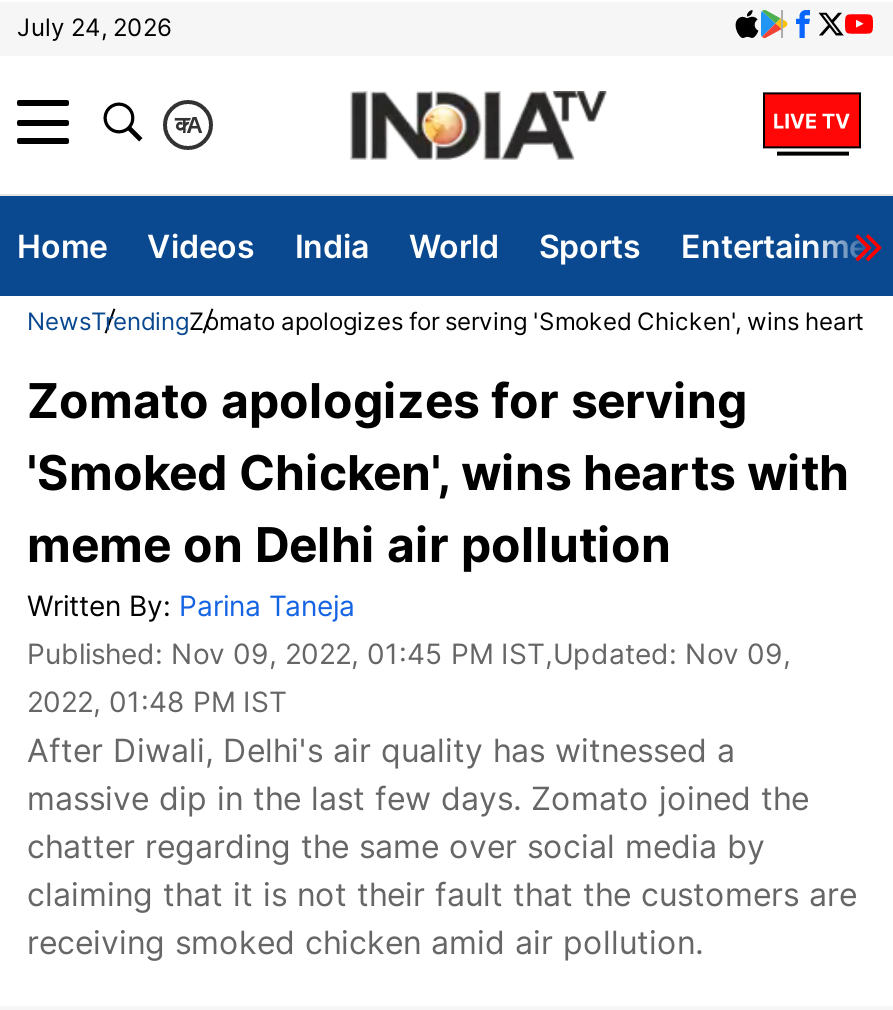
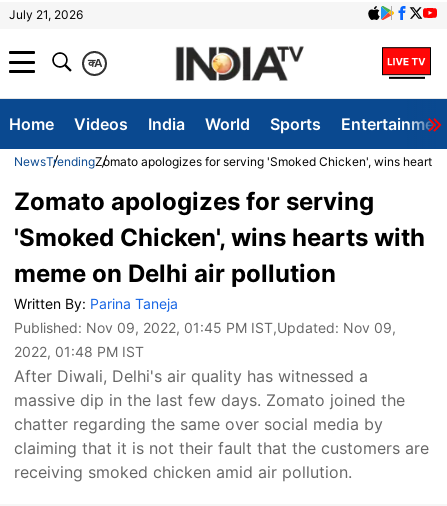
- July 24, 2026
+ July 21, 2026
